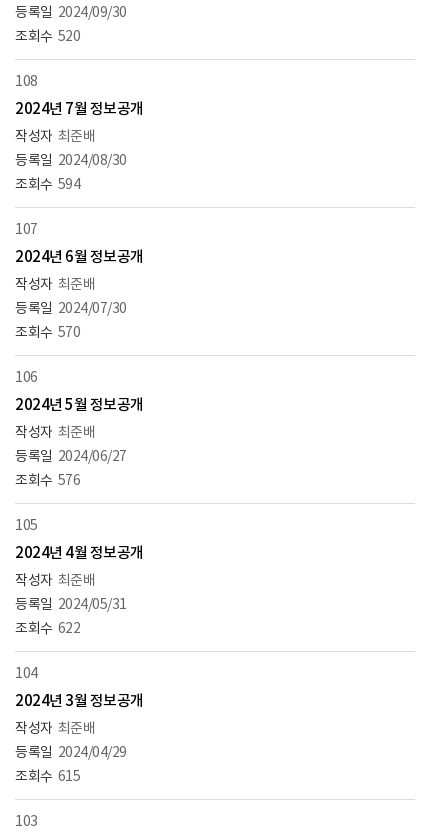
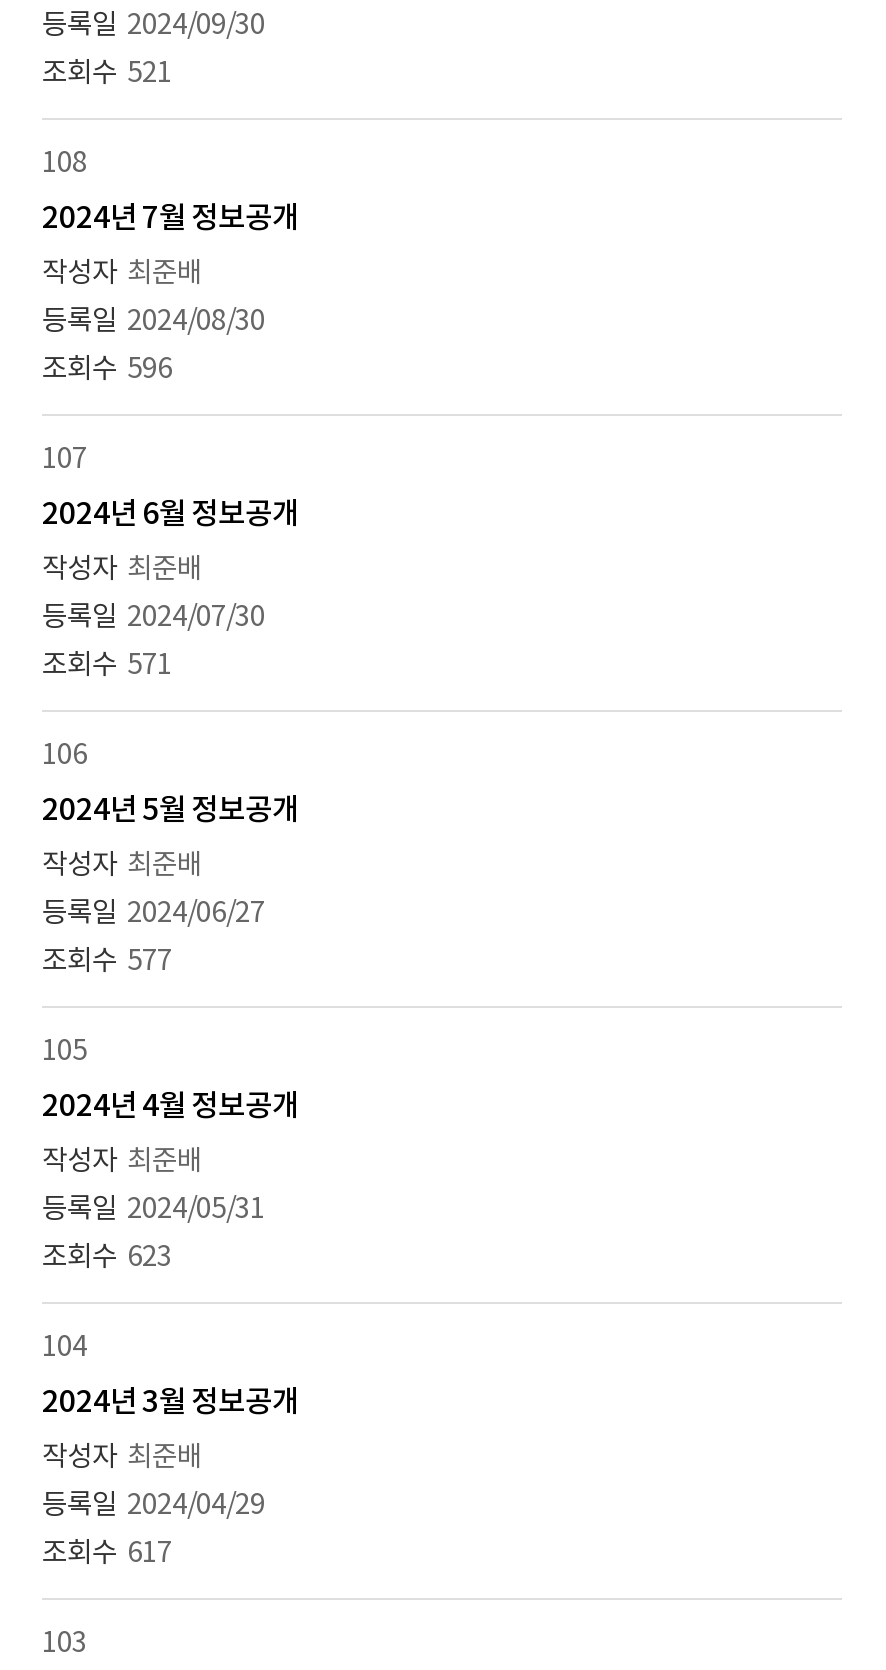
- 520
+ 521

- 594
+ 596

- 570
+ 571

- 576
+ 577

- 622
+ 623

- 615
+ 617
